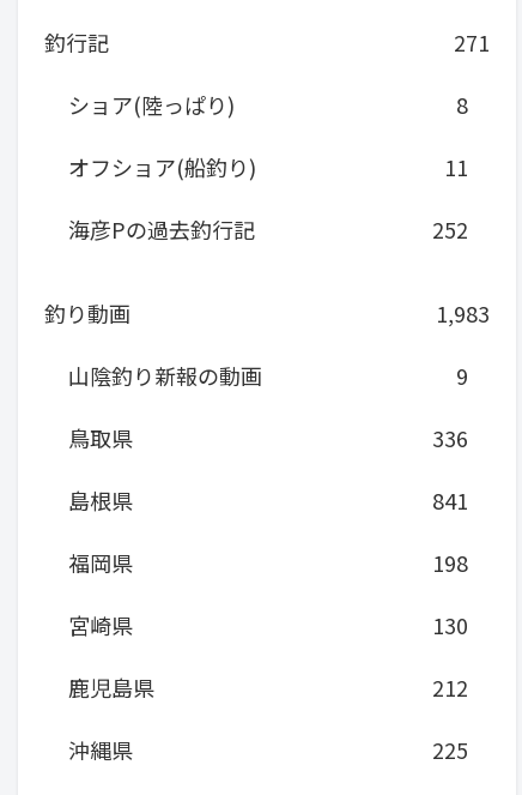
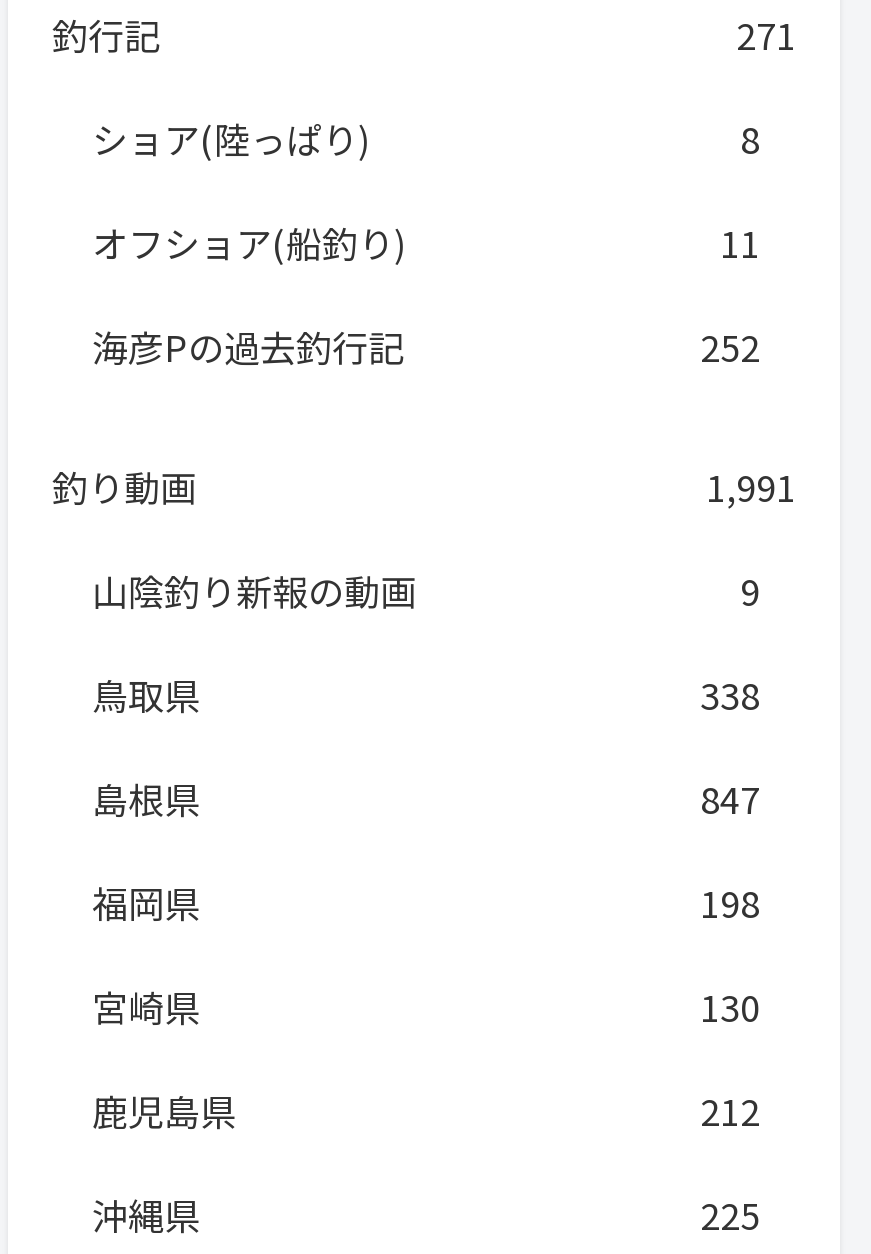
- 1,983
+ 1,991

- 336
+ 338

- 841
+ 847
